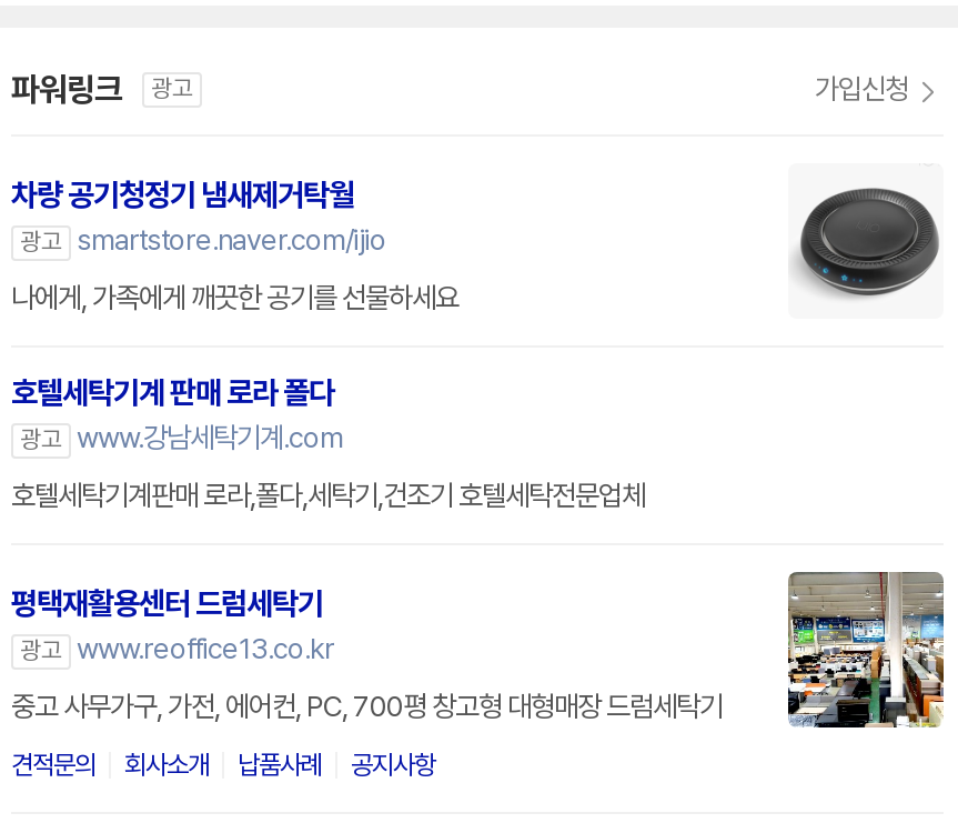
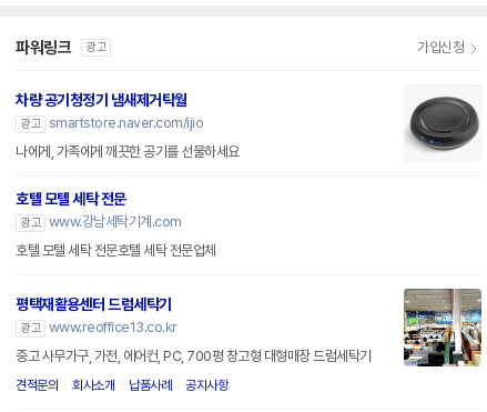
- 호텔세탁기계 판매 로라 폴다
+ 호텔 모텔 세탁 전문

- 호텔세탁기계판매 로라,폴다,세탁기,건조기 호텔세탁전문업체
+ 호텔 모텔 세탁 전문호텔 세탁 전문업체
